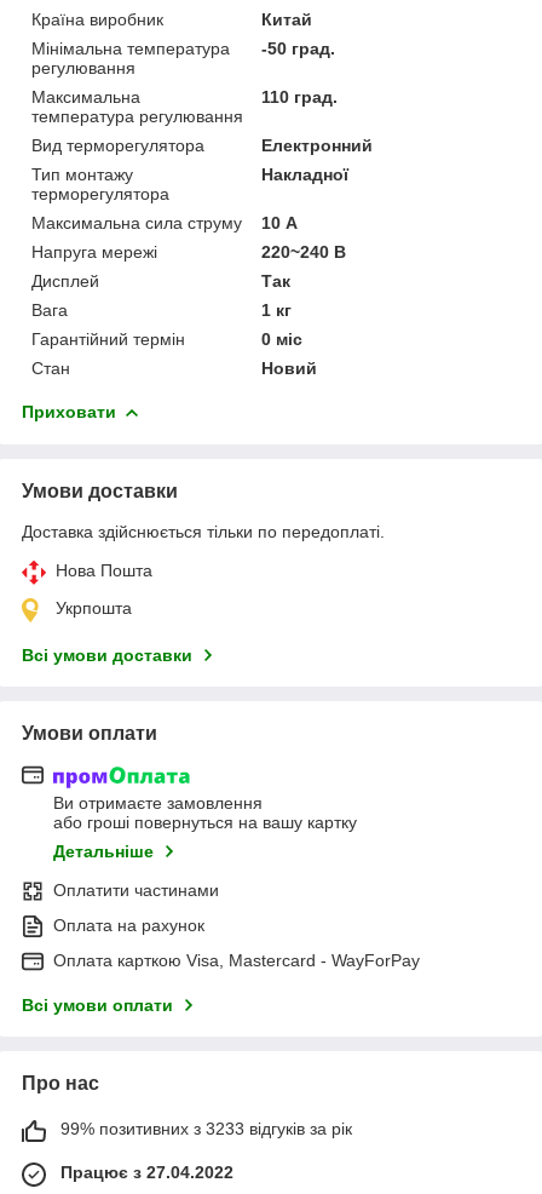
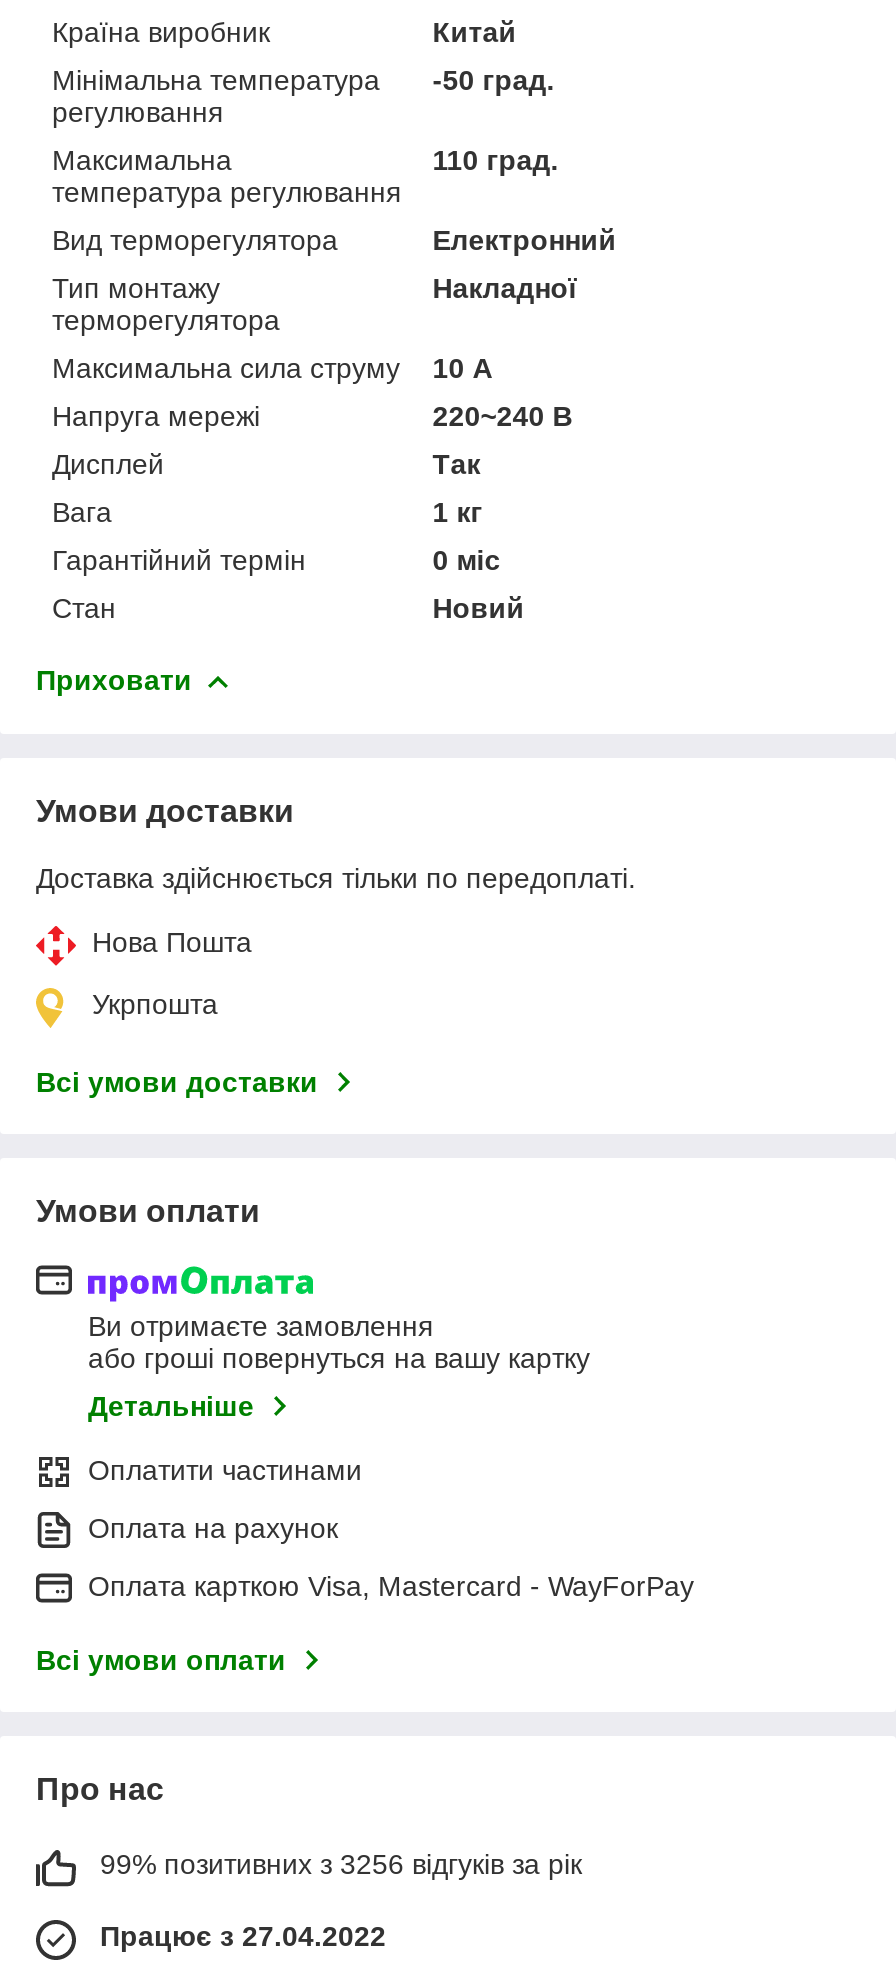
- 99% позитивних з 3233 відгуків за рік
+ 99% позитивних з 3256 відгуків за рік
